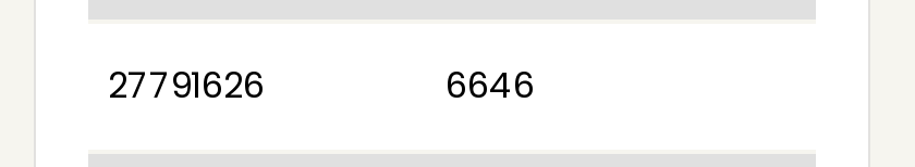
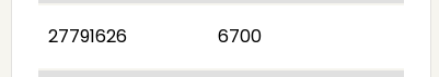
- 6646
+ 6700
